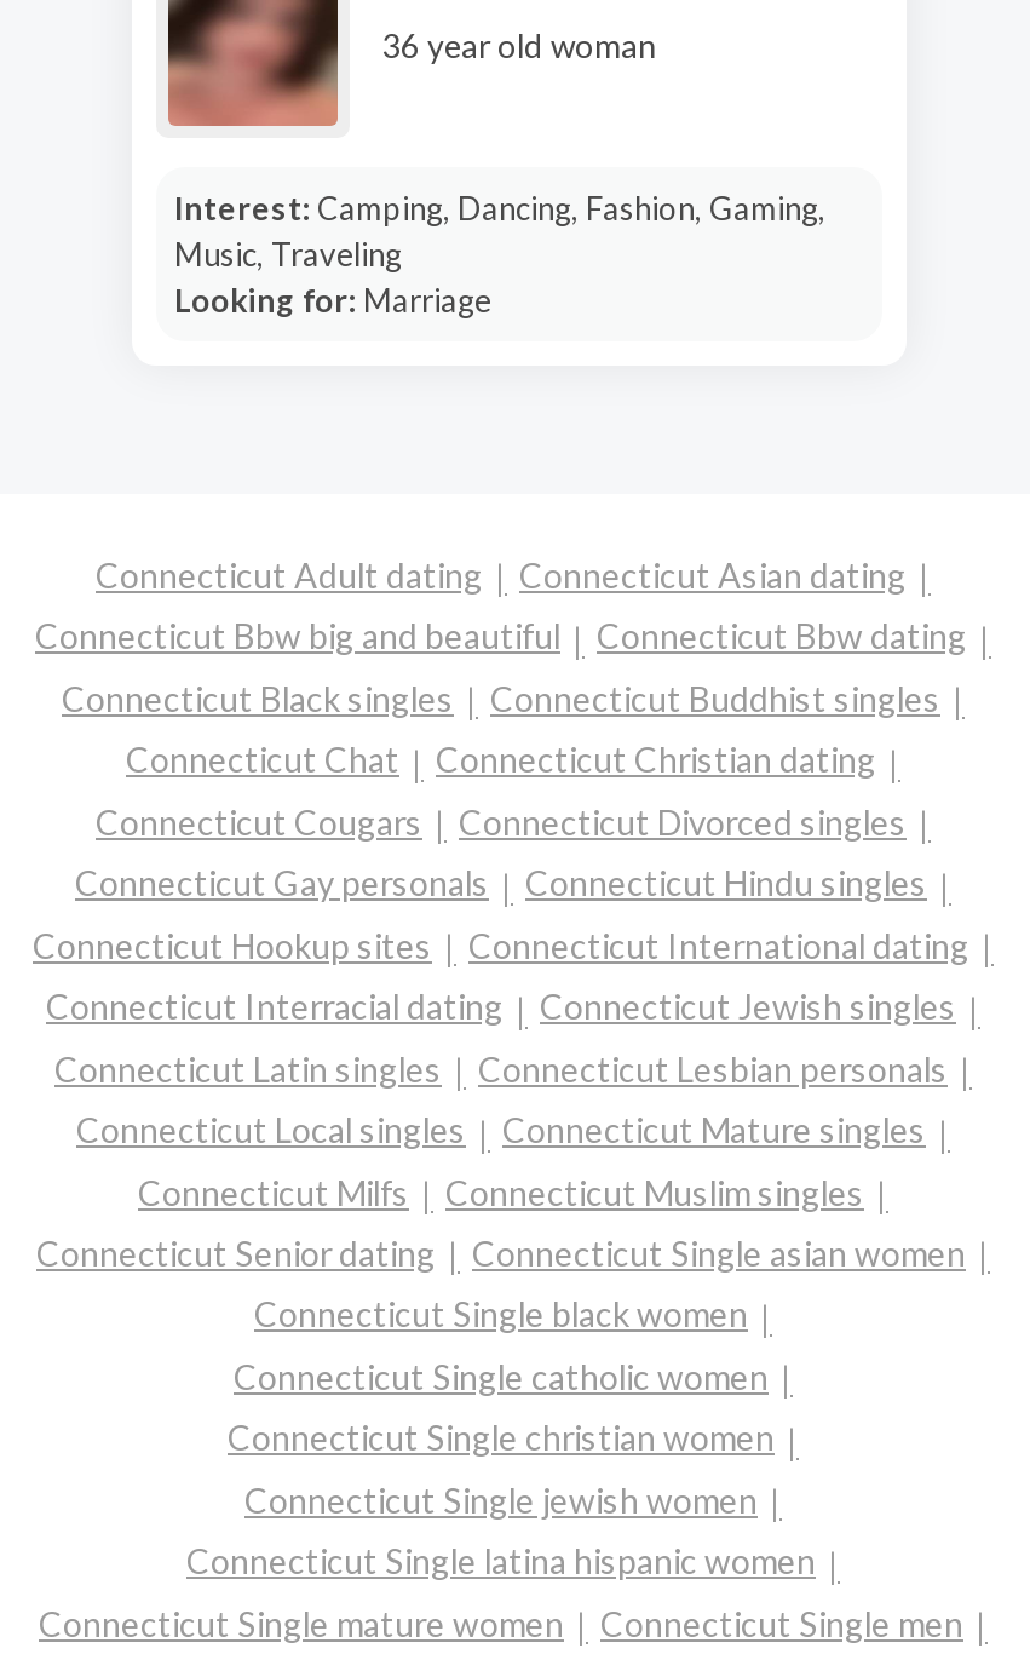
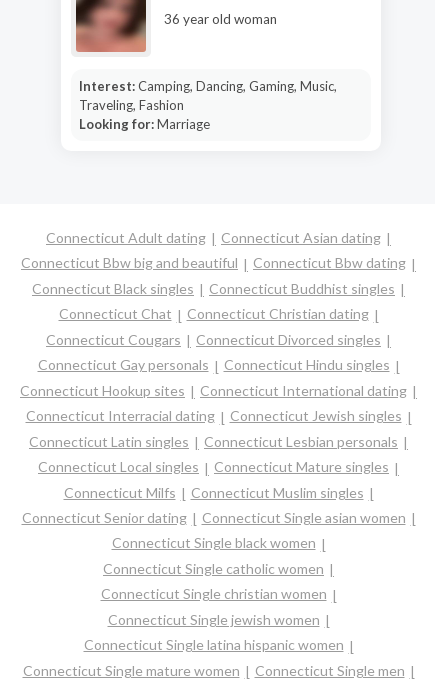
- Interest: Camping, Dancing, Fashion, Gaming,
- Music, Traveling
+ Interest: Camping, Dancing, Gaming, Music,
+ Traveling, Fashion
